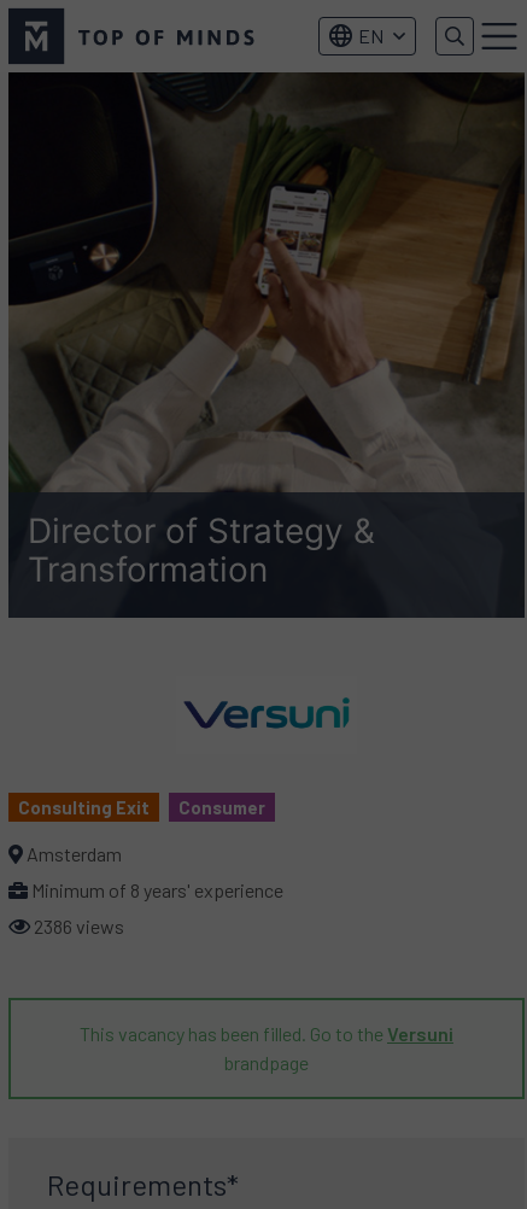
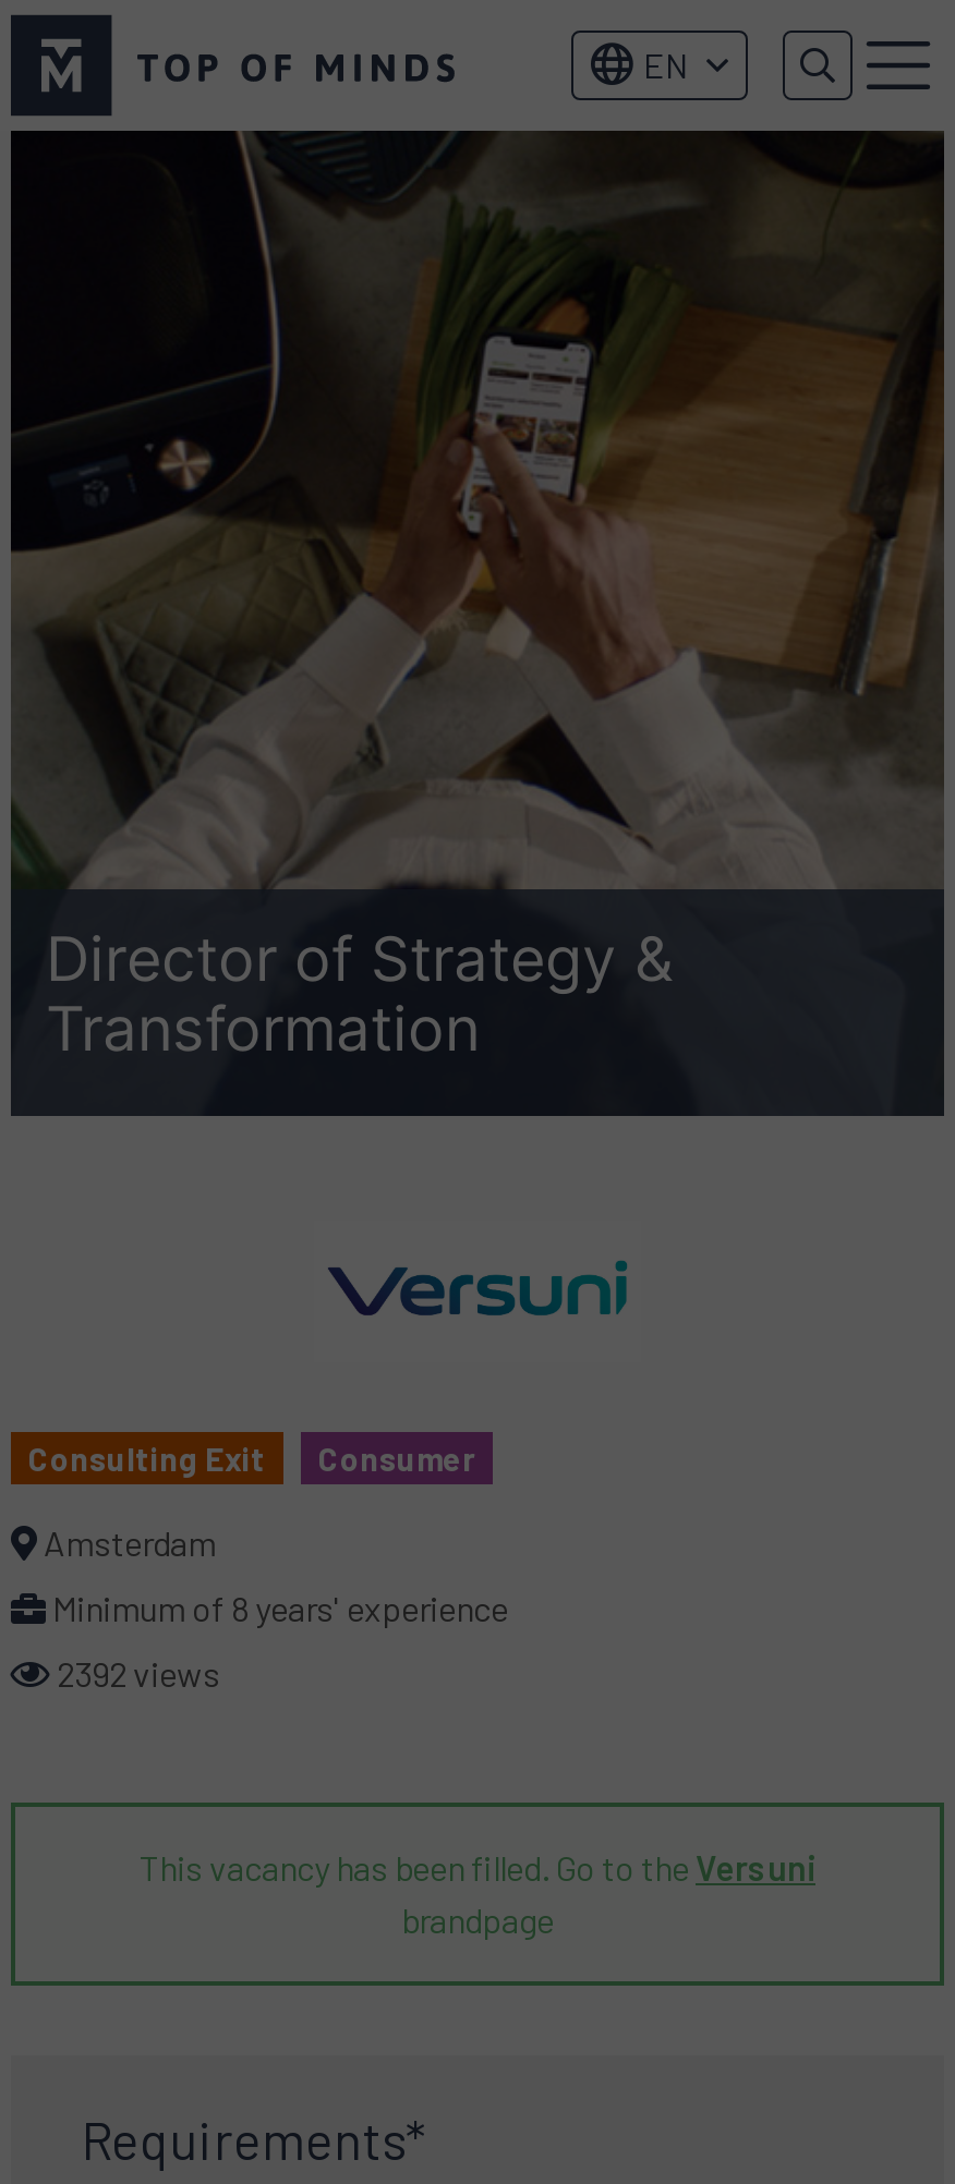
- 2386 views
+ 2392 views
